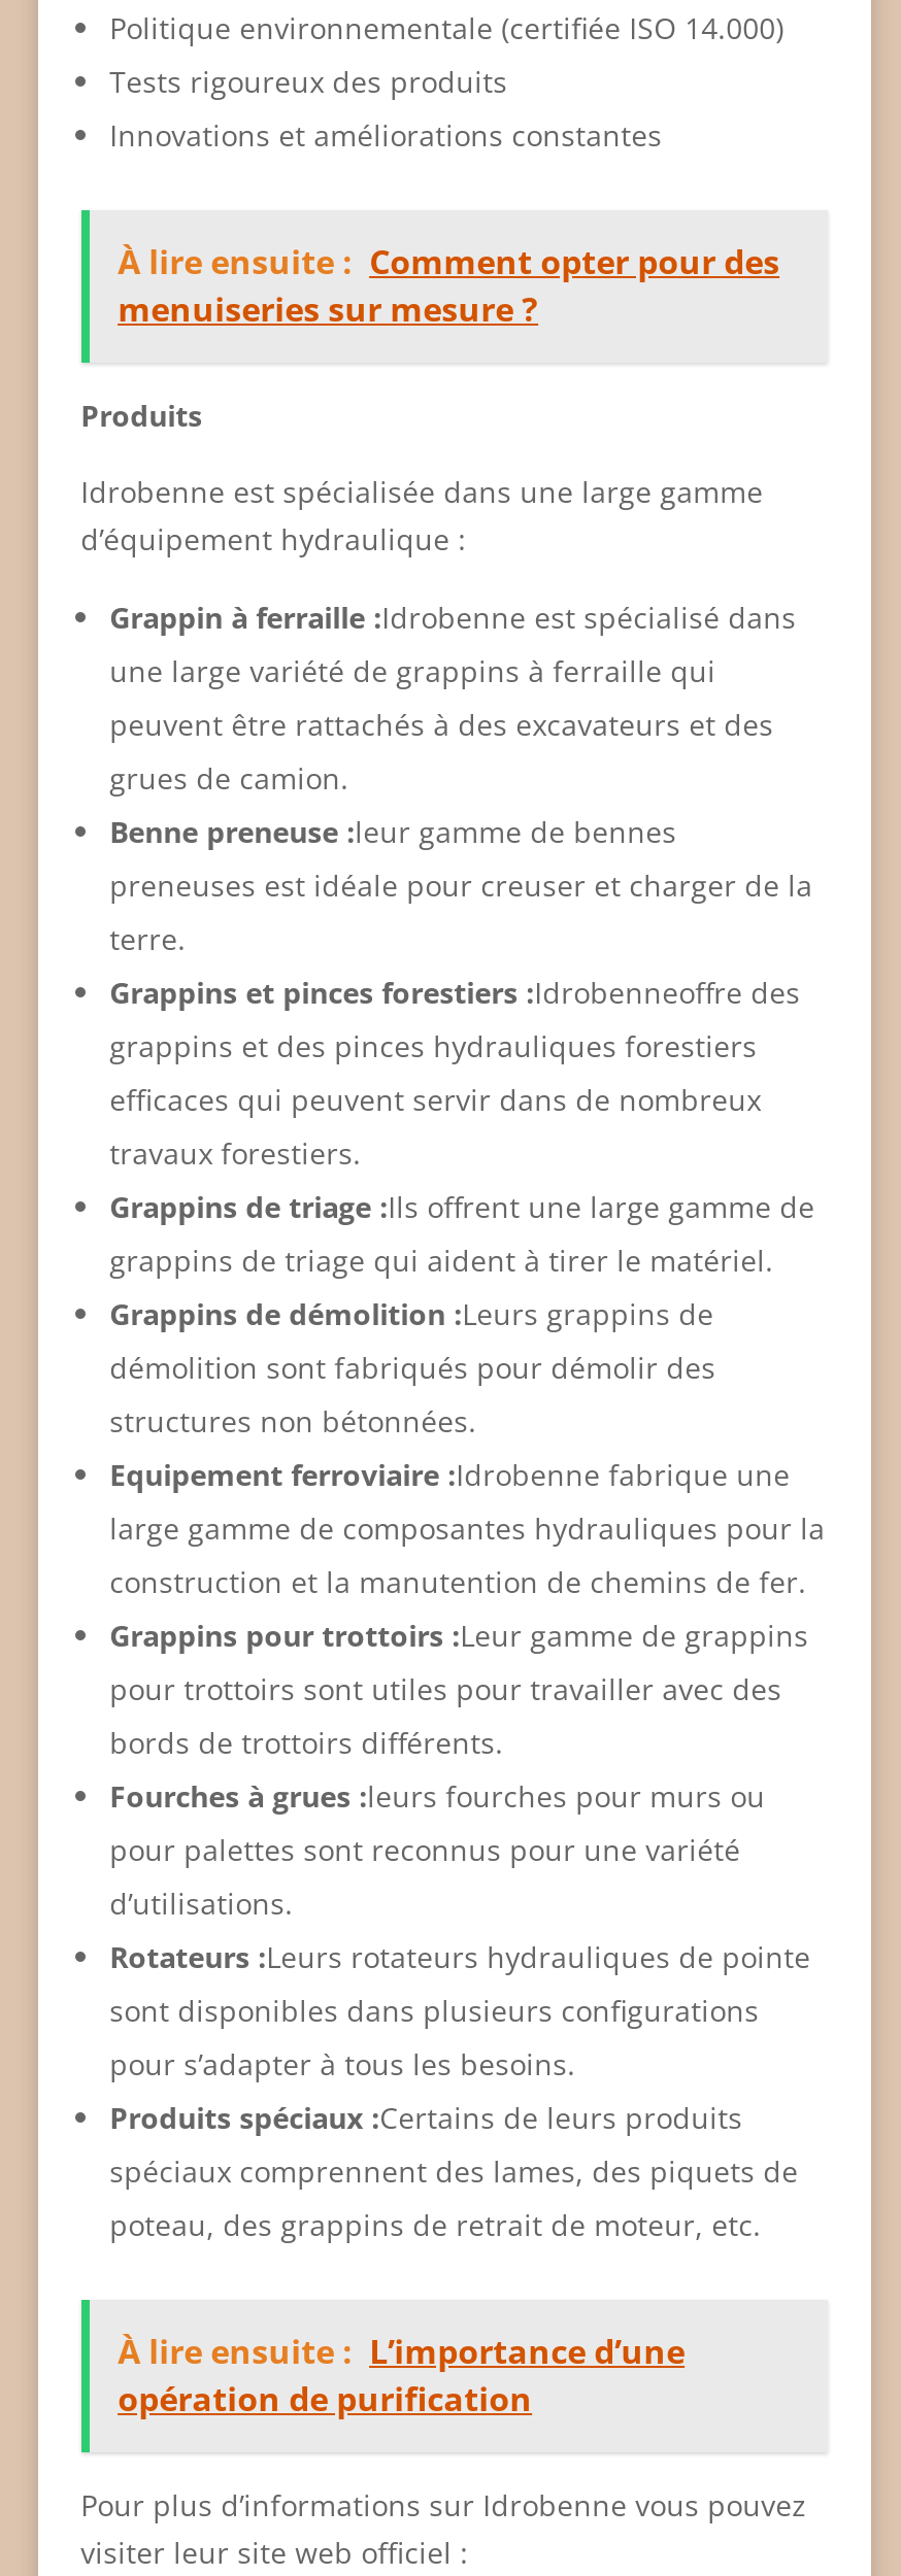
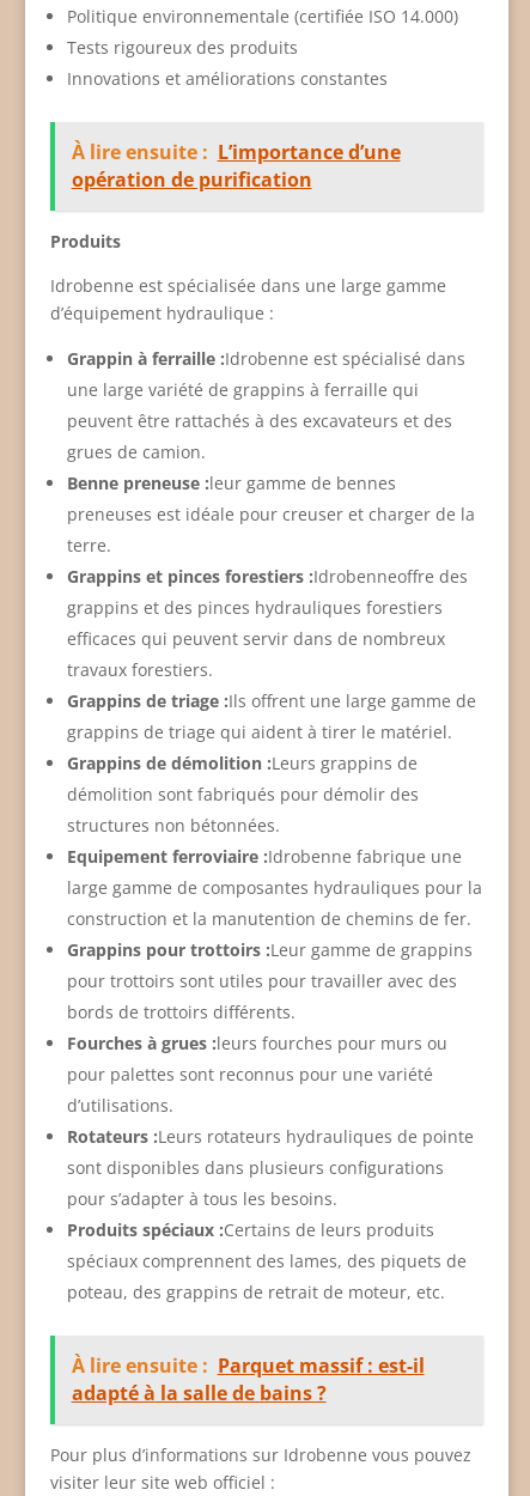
- À lire ensuite : Comment opter pour des
- menuiseries sur mesure ?

+ À lire ensuite : Parquet massif : est-il
+ adapté à la salle de bains ?

moved up: À lire ensuite : L’importance d’une | opération de purification
